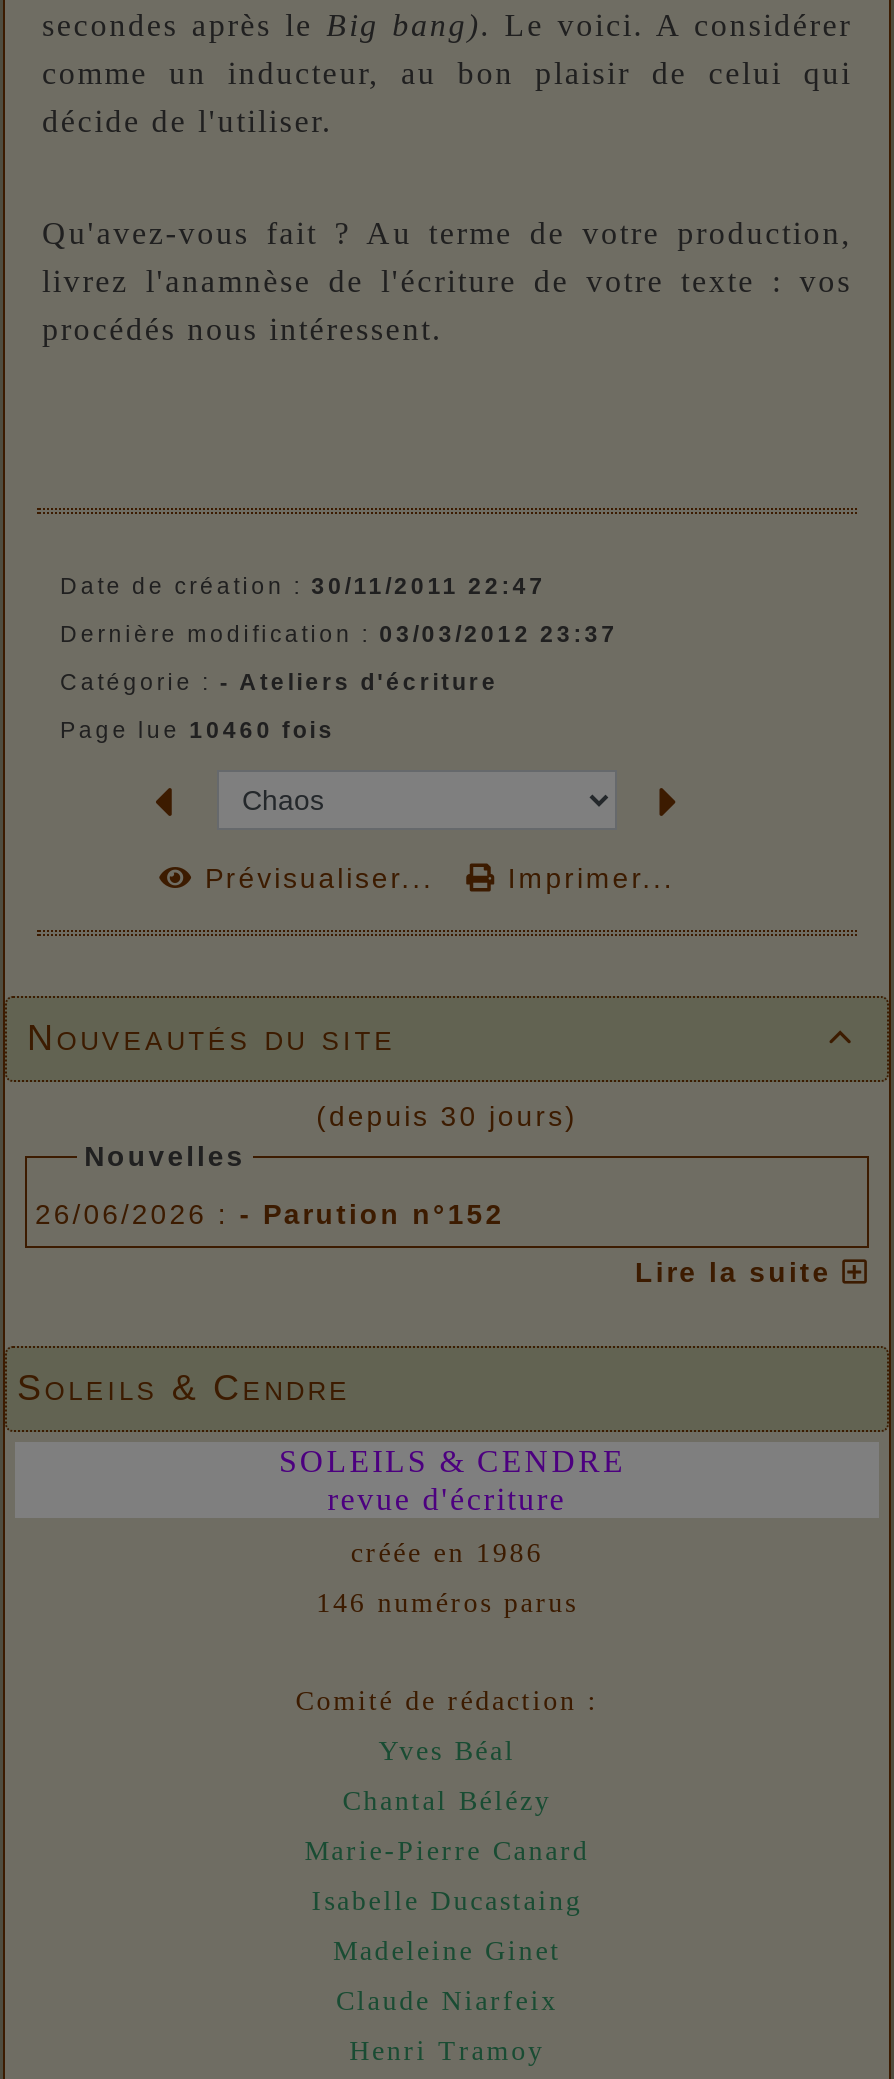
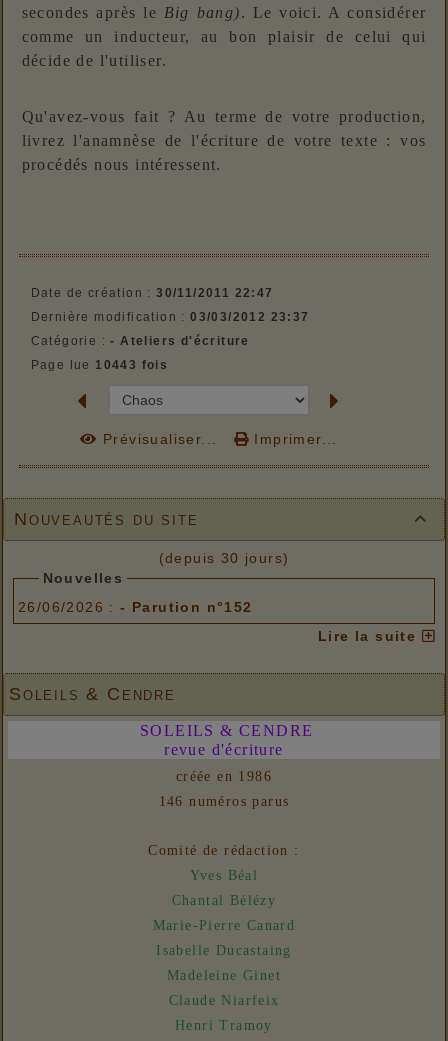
- Page lue 10460 fois
+ Page lue 10443 fois
